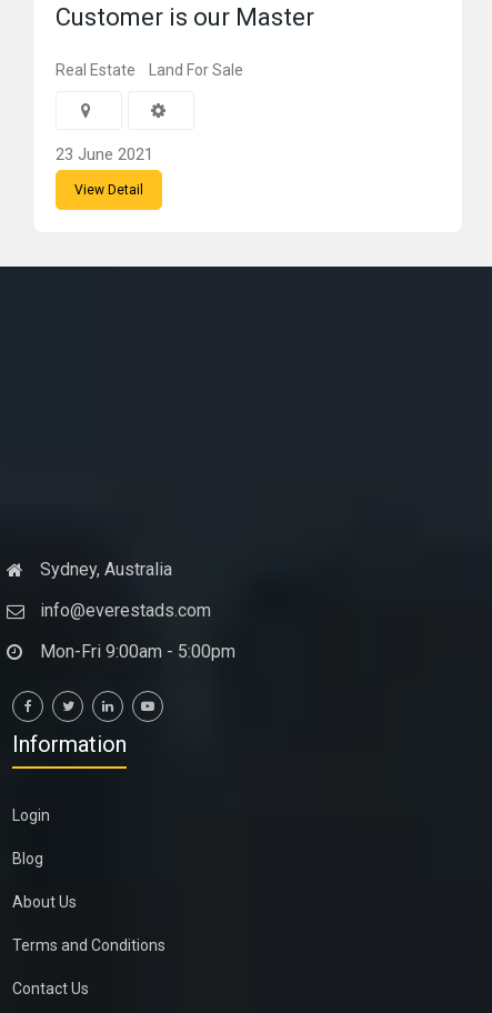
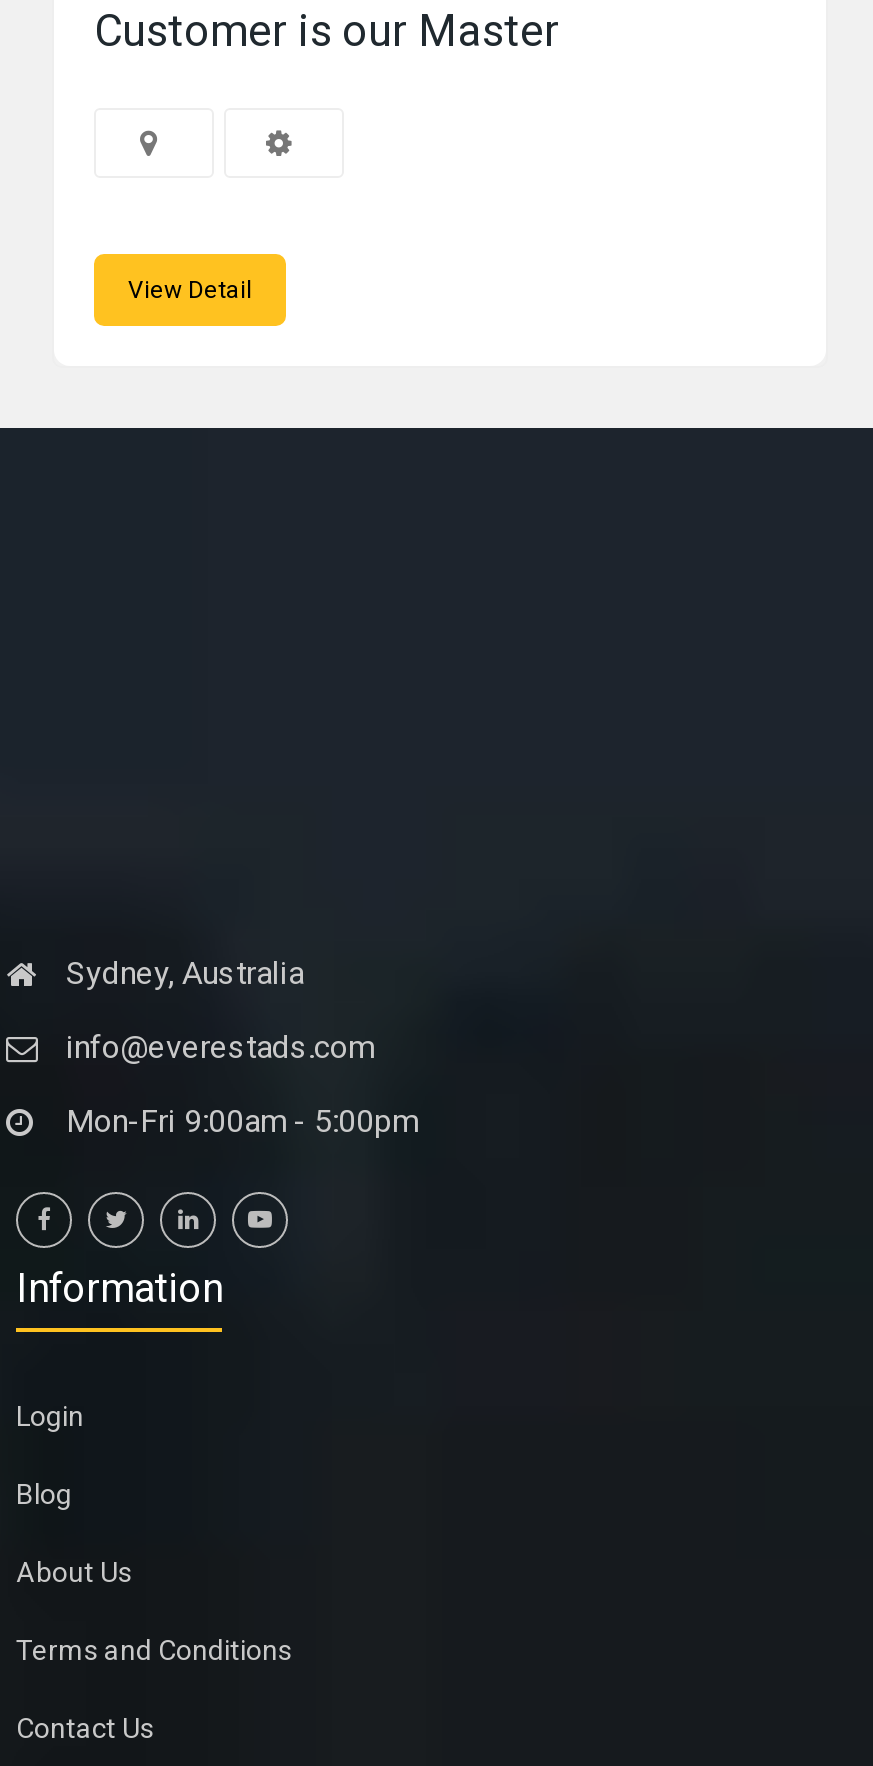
- Real Estate
- Land For Sale

- 23 June 2021
